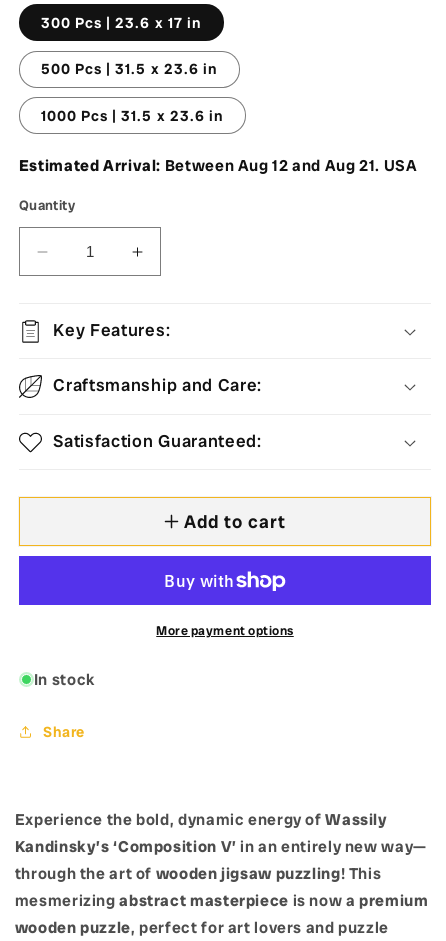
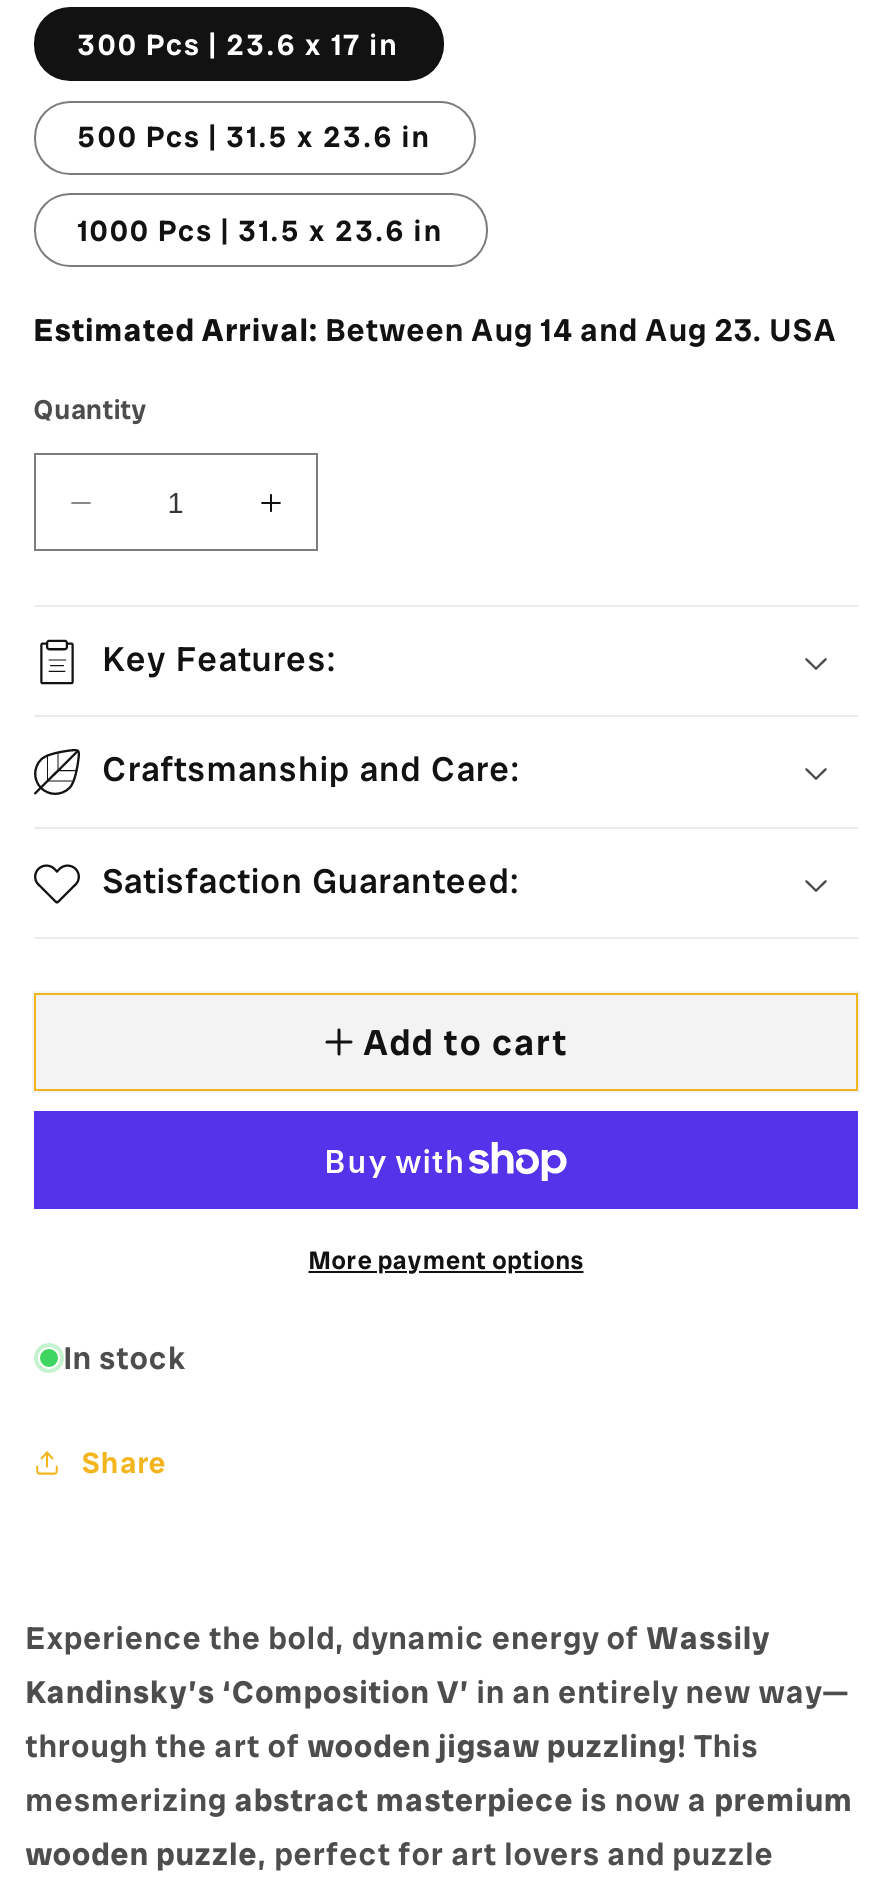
- Estimated Arrival: Between Aug 12 and Aug 21. USA
+ Estimated Arrival: Between Aug 14 and Aug 23. USA
